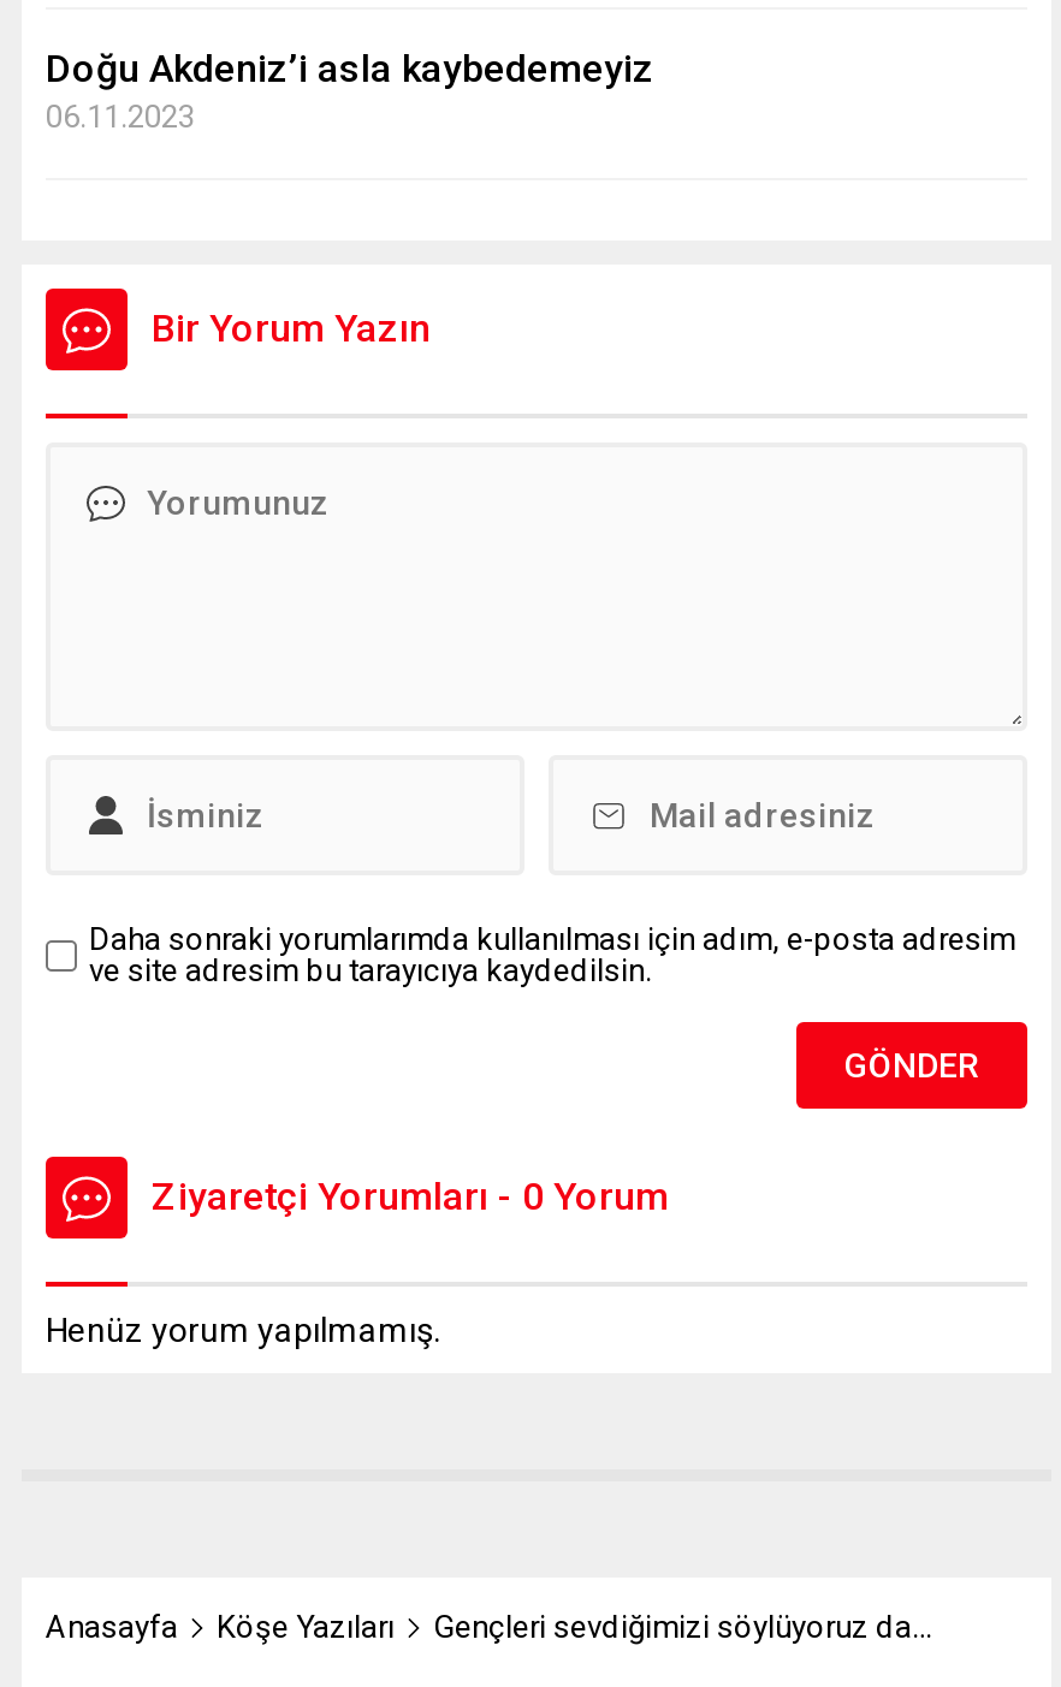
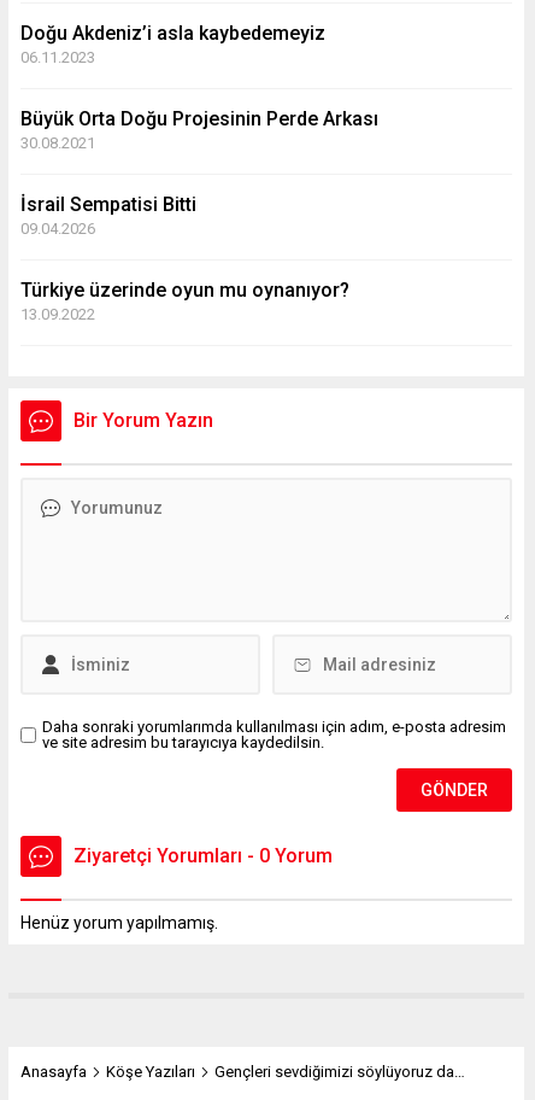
+ Büyük Orta Doğu Projesinin Perde Arkası
+ 30.08.2021
+ İsrail Sempatisi Bitti
+ 09.04.2026
+ Türkiye üzerinde oyun mu oynanıyor?
+ 13.09.2022
